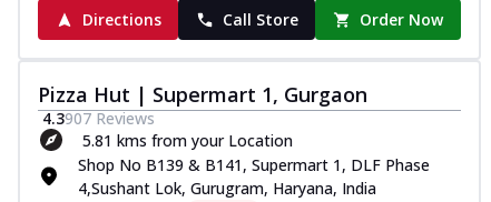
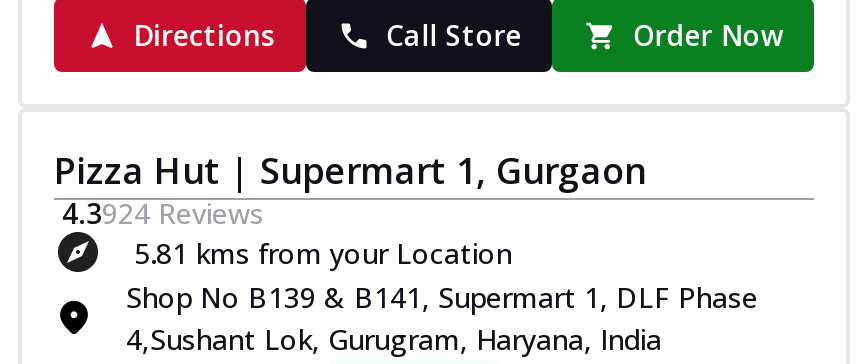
- 4.3907Reviews
+ 4.3924Reviews
